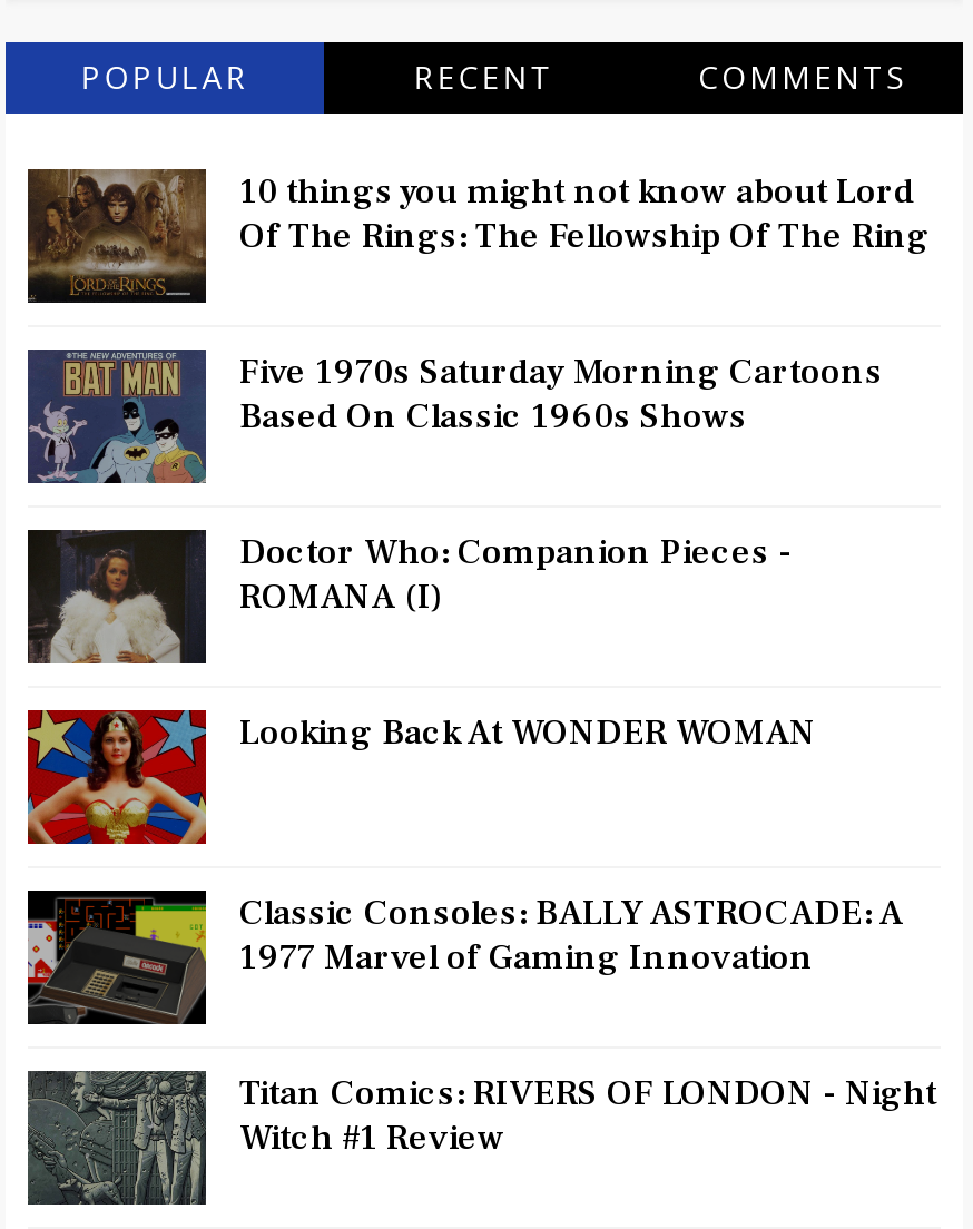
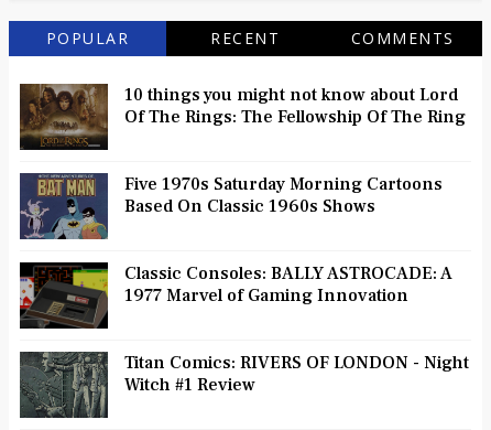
- [image]
- Doctor Who: Companion Pieces -
- ROMANA (I)
- Looking Back At WONDER WOMAN

- [image]
